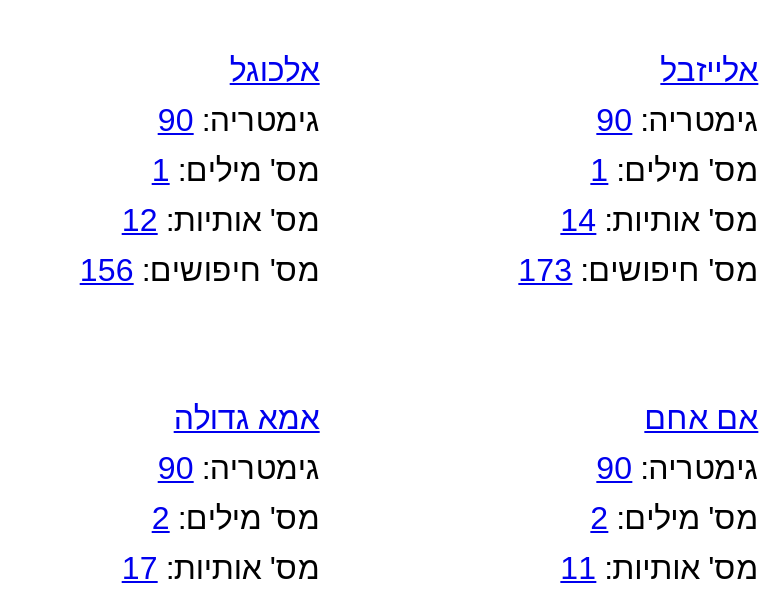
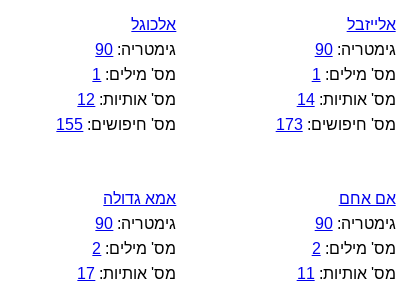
- מס' חיפושים: 156
+ מס' חיפושים: 155
